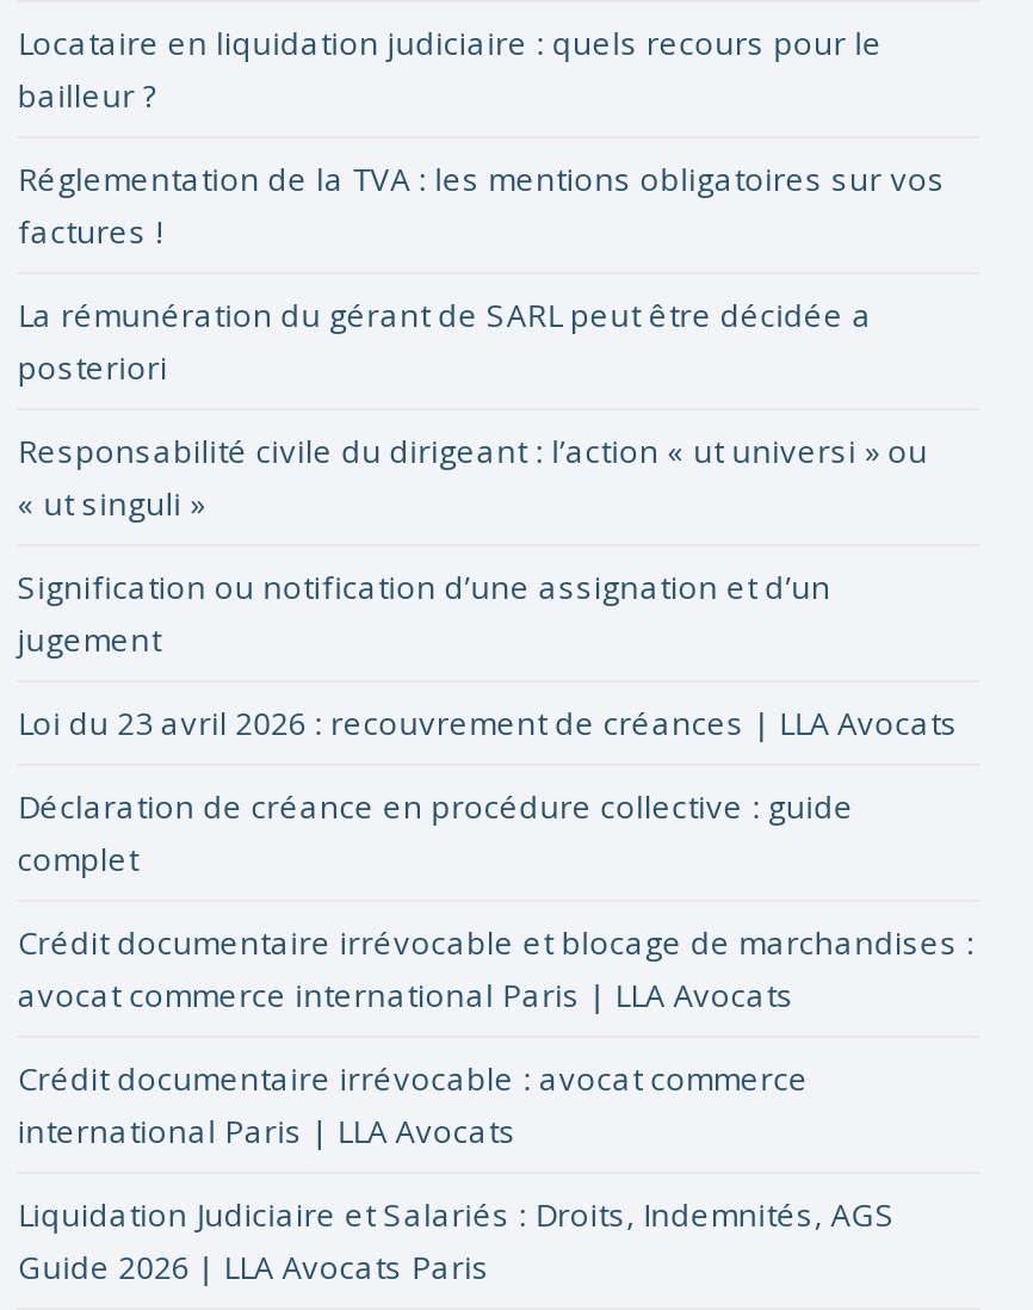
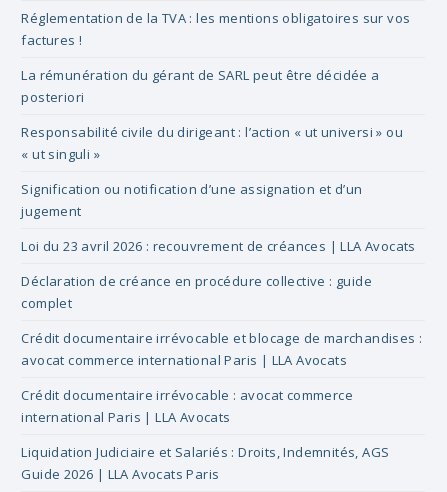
- Locataire en liquidation judiciaire : quels recours pour le
- bailleur ?
